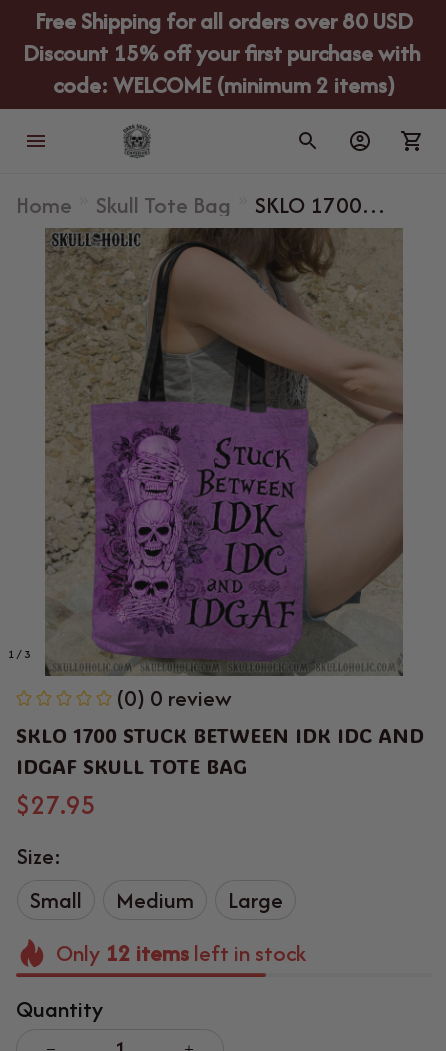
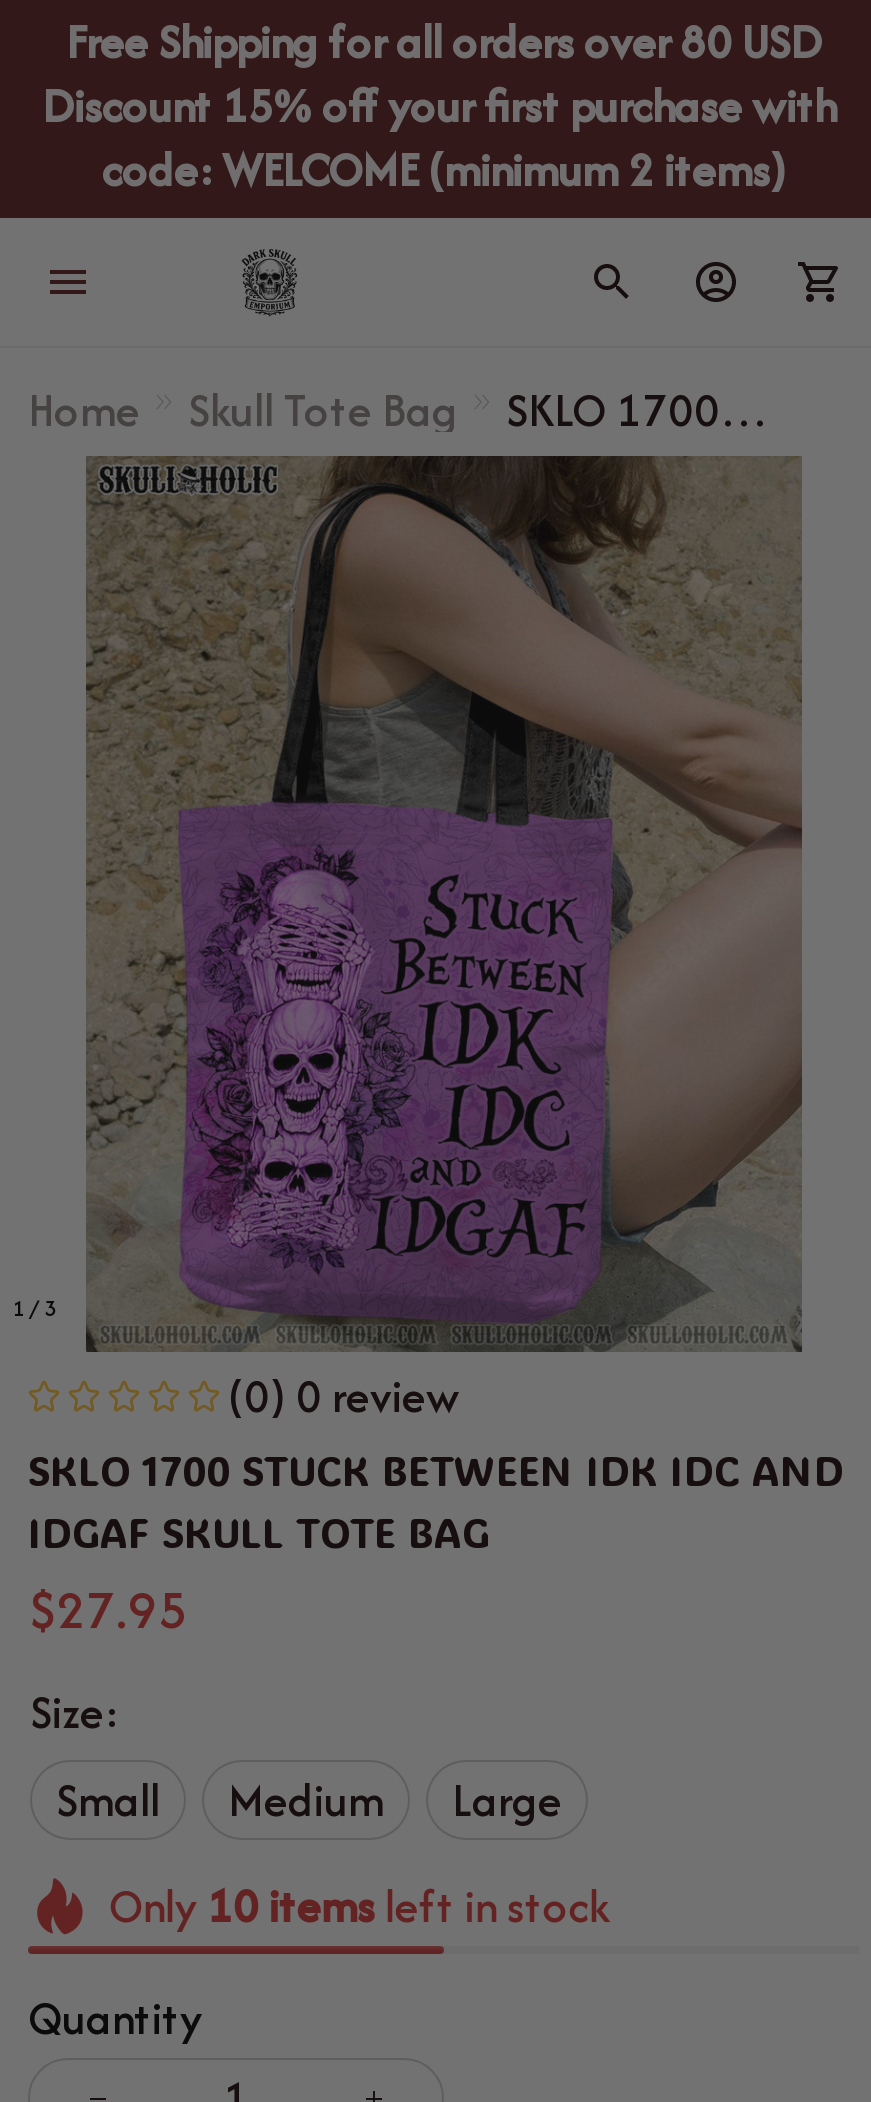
- Only 12 items left in stock
+ Only 10 items left in stock
